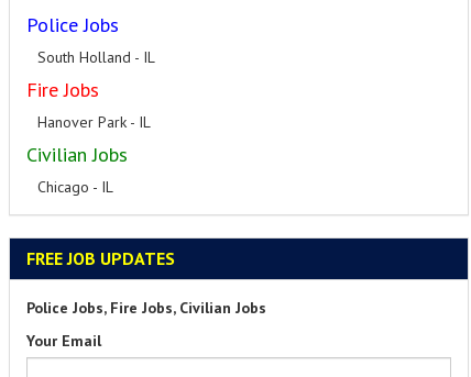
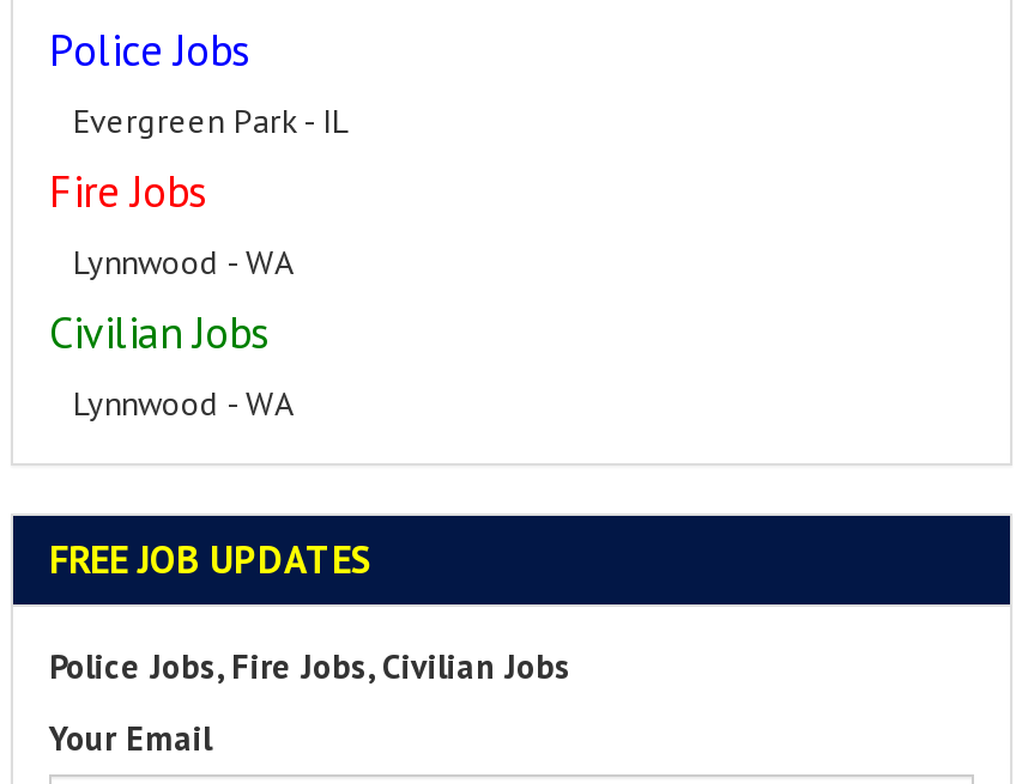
- South Holland - IL
+ Evergreen Park - IL

- Hanover Park - IL
+ Lynnwood - WA

- Chicago - IL
+ Lynnwood - WA
